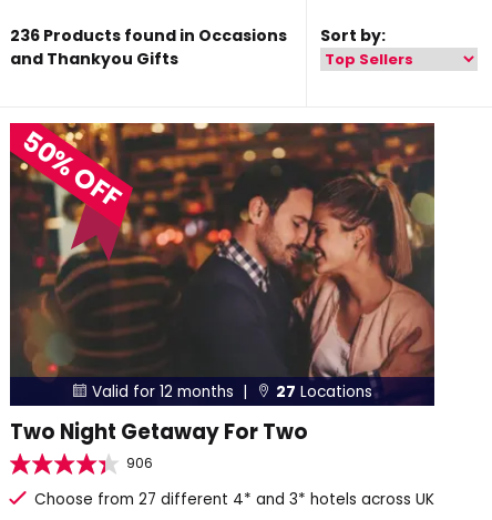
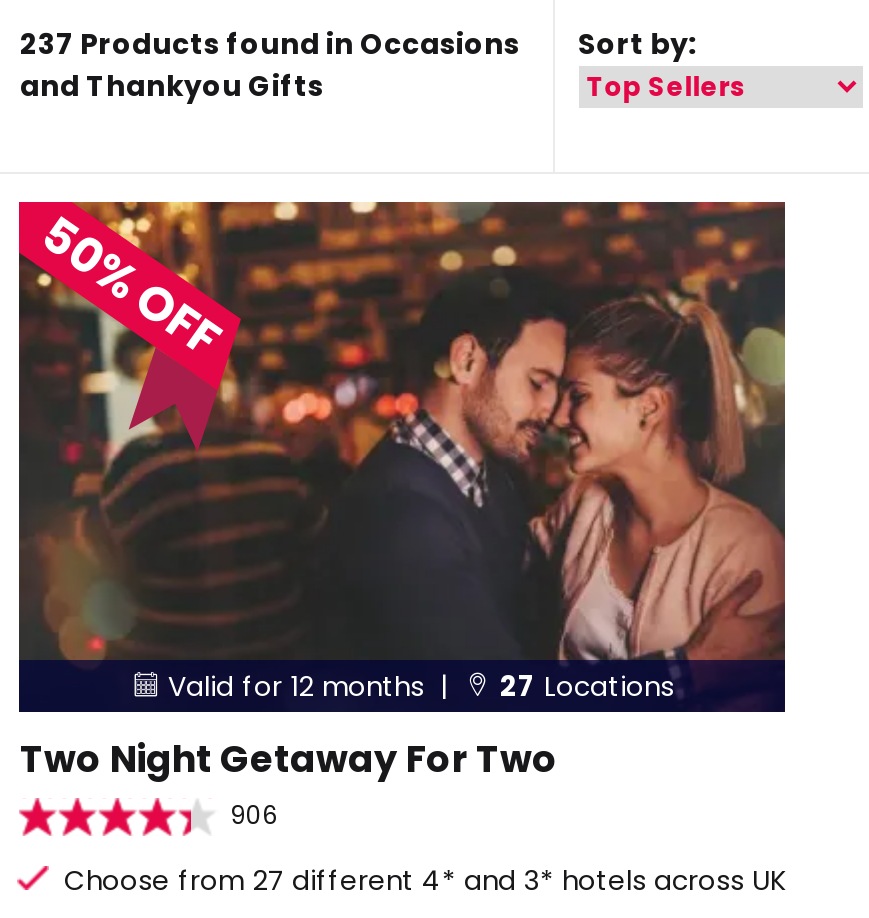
- 236 Products found in Occasions
+ 237 Products found in Occasions
